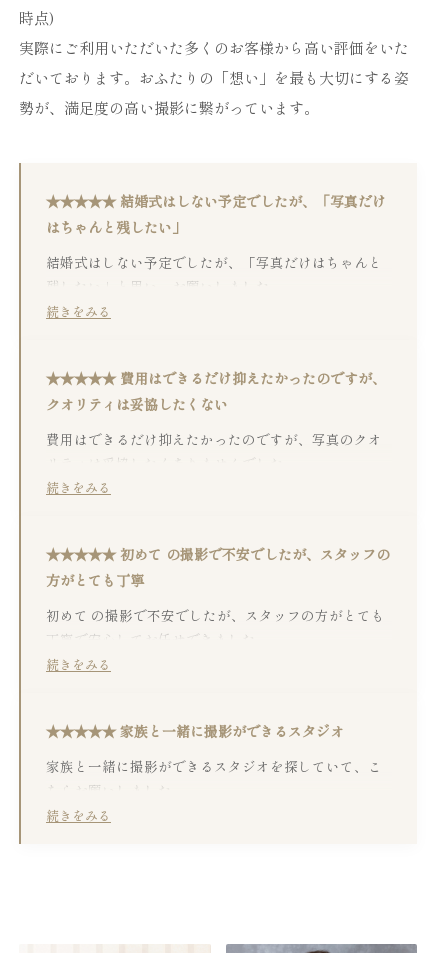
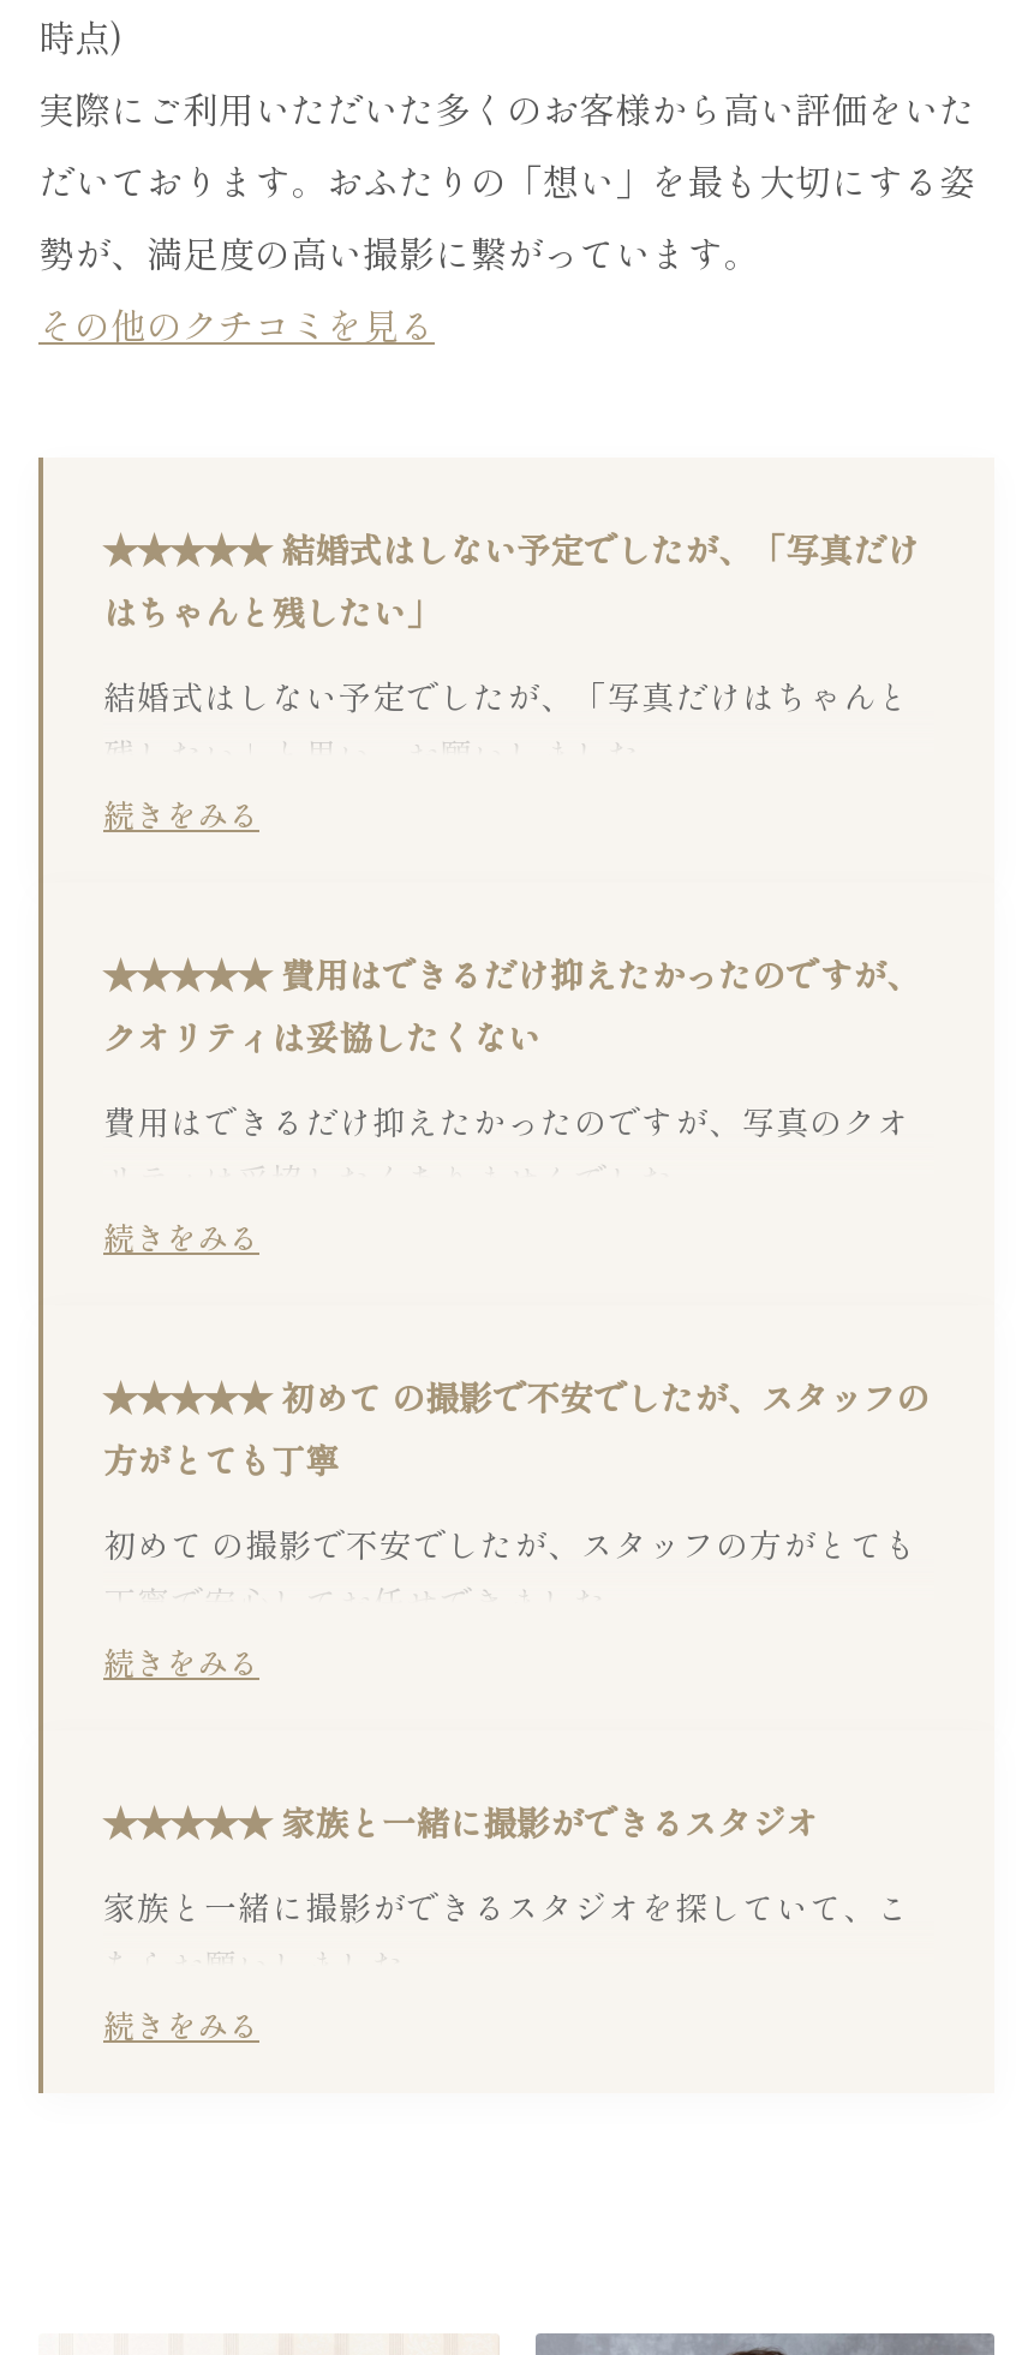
+ その他のクチコミを見る
